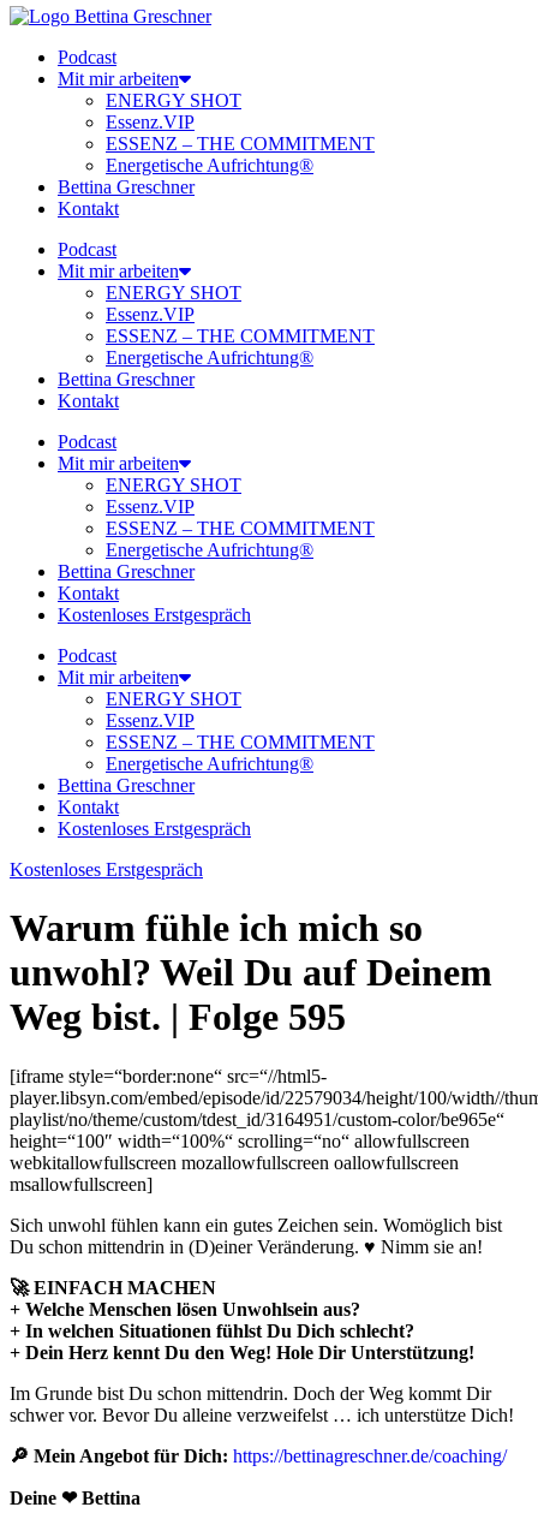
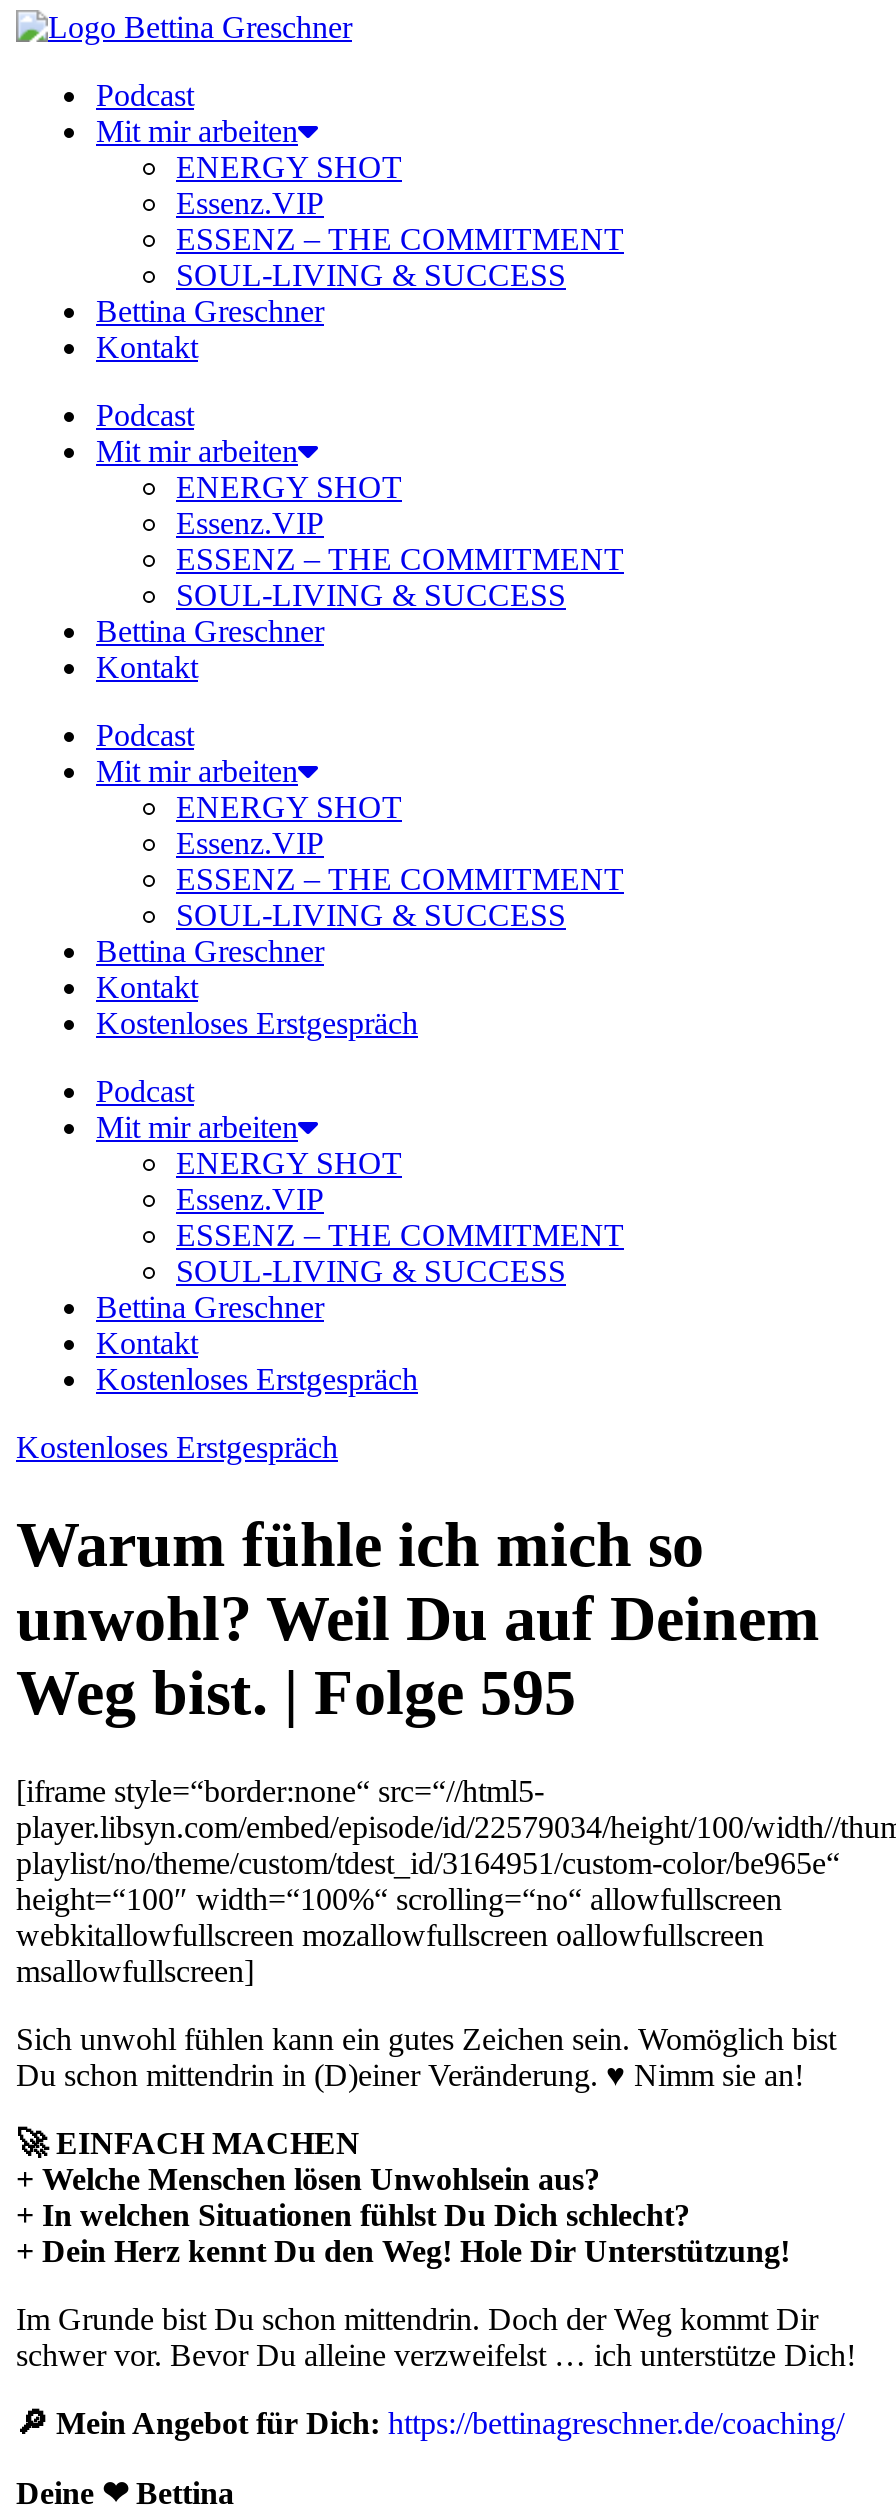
- Energetische Aufrichtung®
+ SOUL-LIVING & SUCCESS

- Energetische Aufrichtung®
+ SOUL-LIVING & SUCCESS

- Energetische Aufrichtung®
+ SOUL-LIVING & SUCCESS

- Energetische Aufrichtung®
+ SOUL-LIVING & SUCCESS
